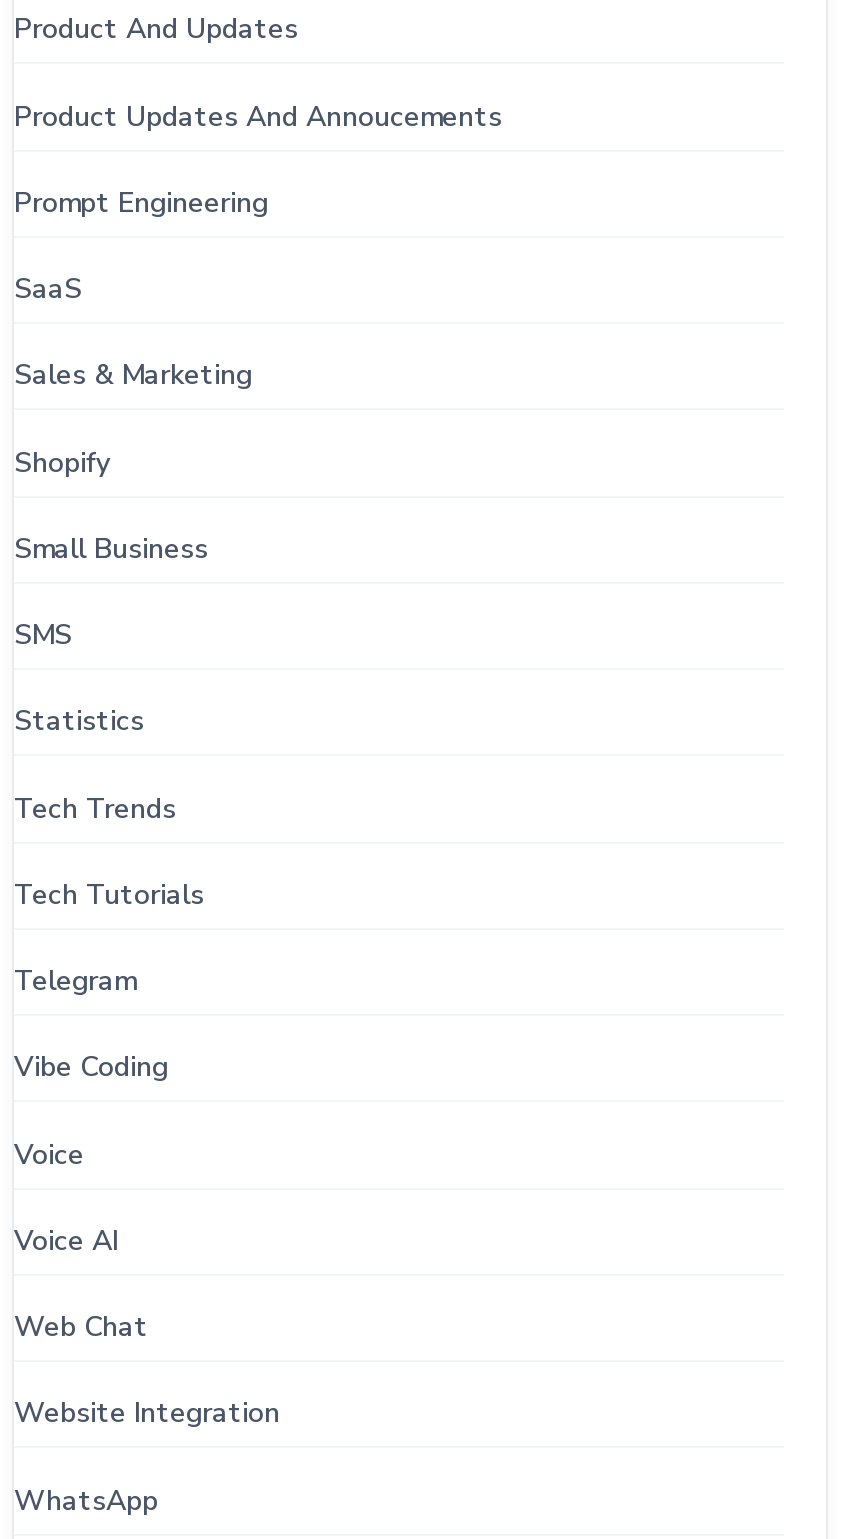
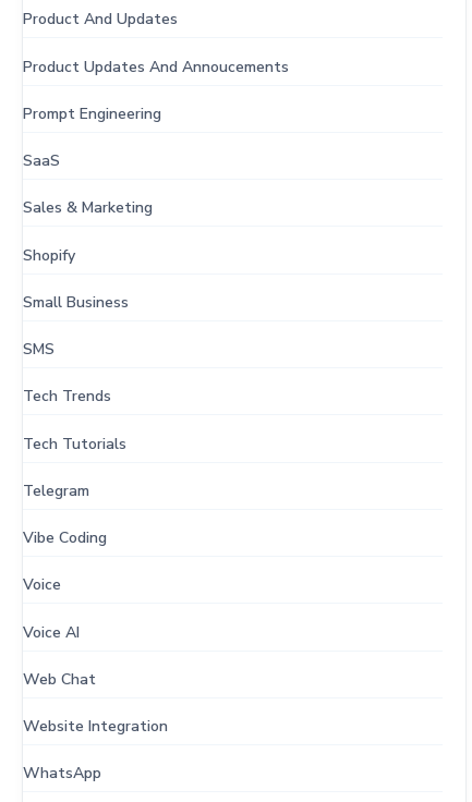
- Statistics
